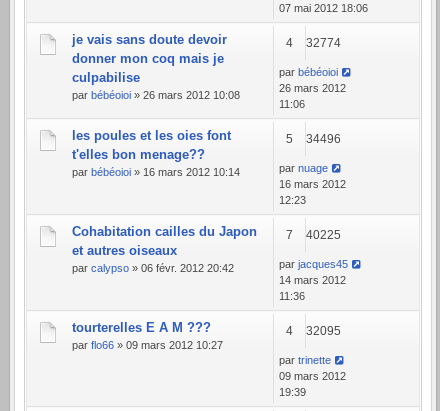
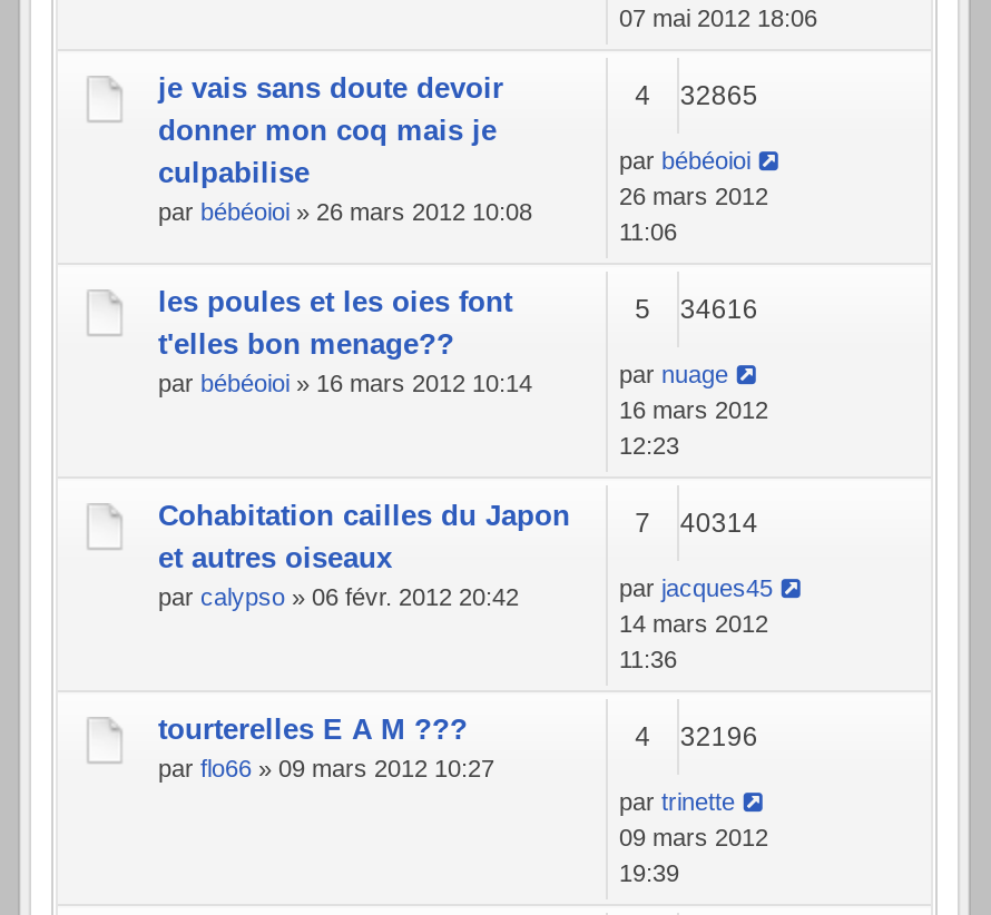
- 4 32774
+ 4 32865

- 5 34496
+ 5 34616

- 7 40225
+ 7 40314

- 4 32095
+ 4 32196
